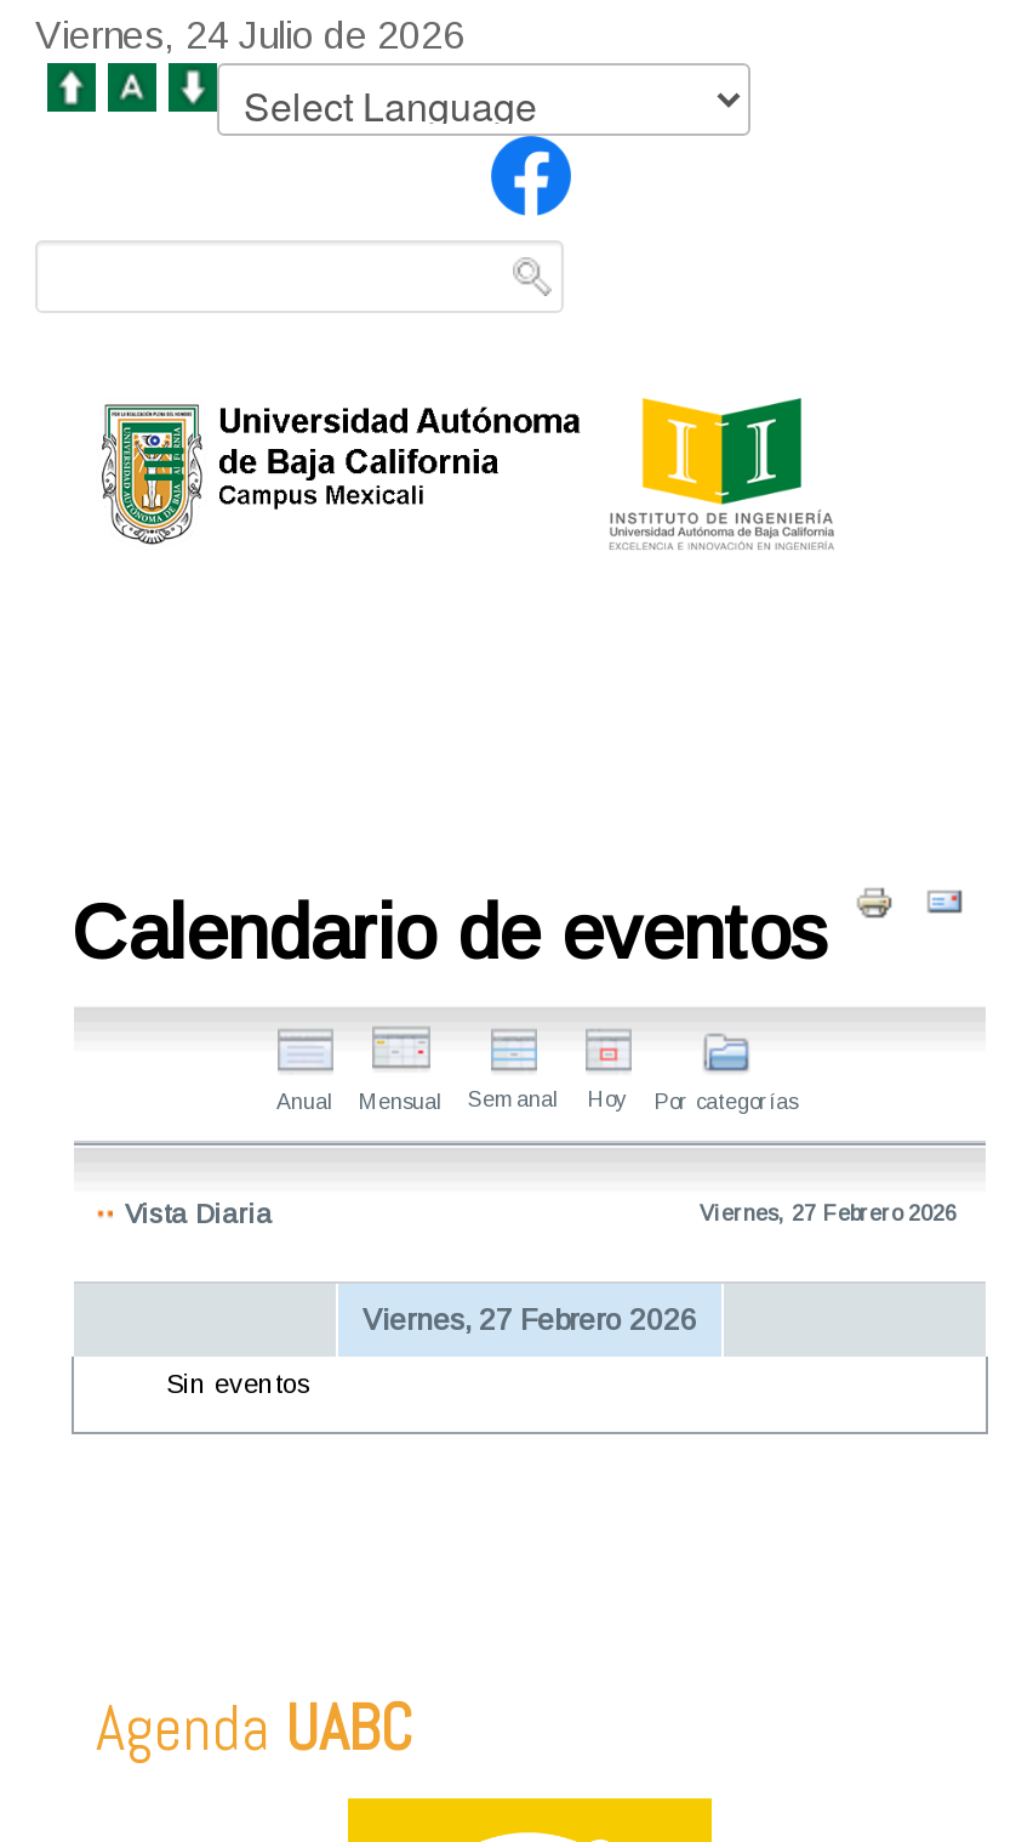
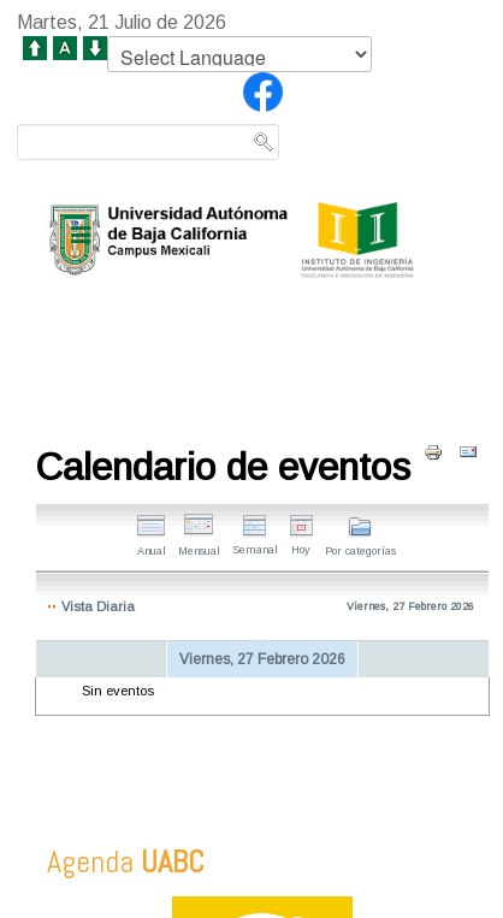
- Viernes, 24 Julio de 2026
+ Martes, 21 Julio de 2026
